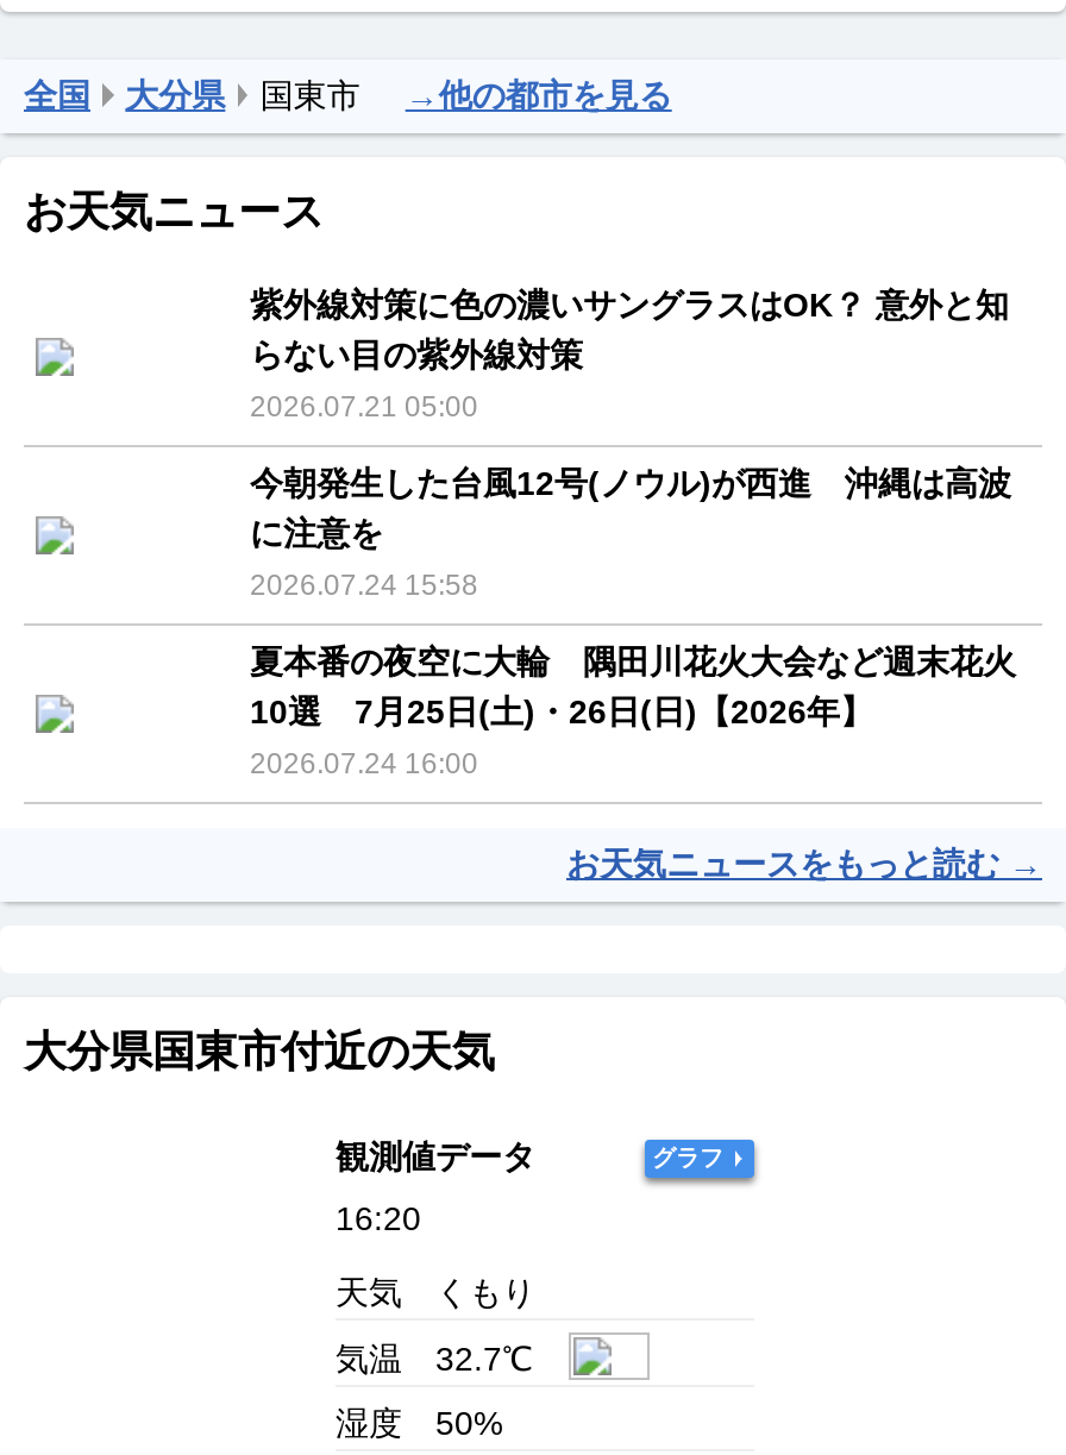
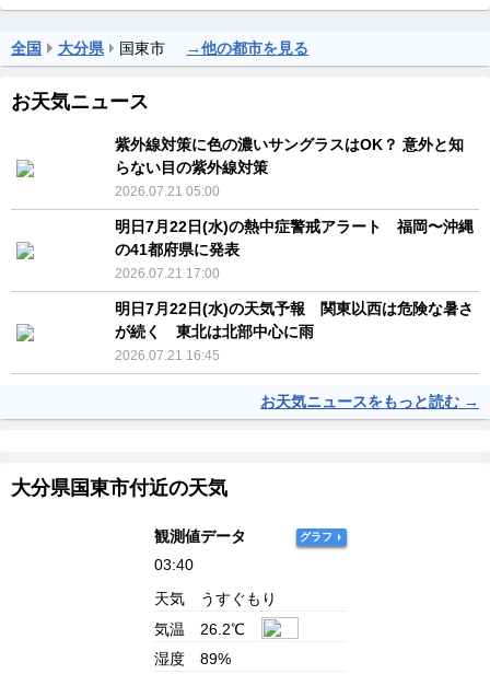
- 今朝発生した台風12号(ノウル)が西進 沖縄は高波
- に注意を
- 2026.07.24 15:58
+ 明日7月22日(水)の熱中症警戒アラート 福岡〜沖縄
+ の41都府県に発表
+ 2026.07.21 17:00

- 夏本番の夜空に大輪 隅田川花火大会など週末花火
- 10選 7月25日(土)・26日(日)【2026年】
- 2026.07.24 16:00
+ 明日7月22日(水)の天気予報 関東以西は危険な暑さ
+ が続く 東北は北部中心に雨
+ 2026.07.21 16:45

- 16:20
+ 03:40

- くもり
+ うすぐもり

- 気温 32.7℃
+ 気温 26.2℃

- 湿度 50%
+ 湿度 89%
